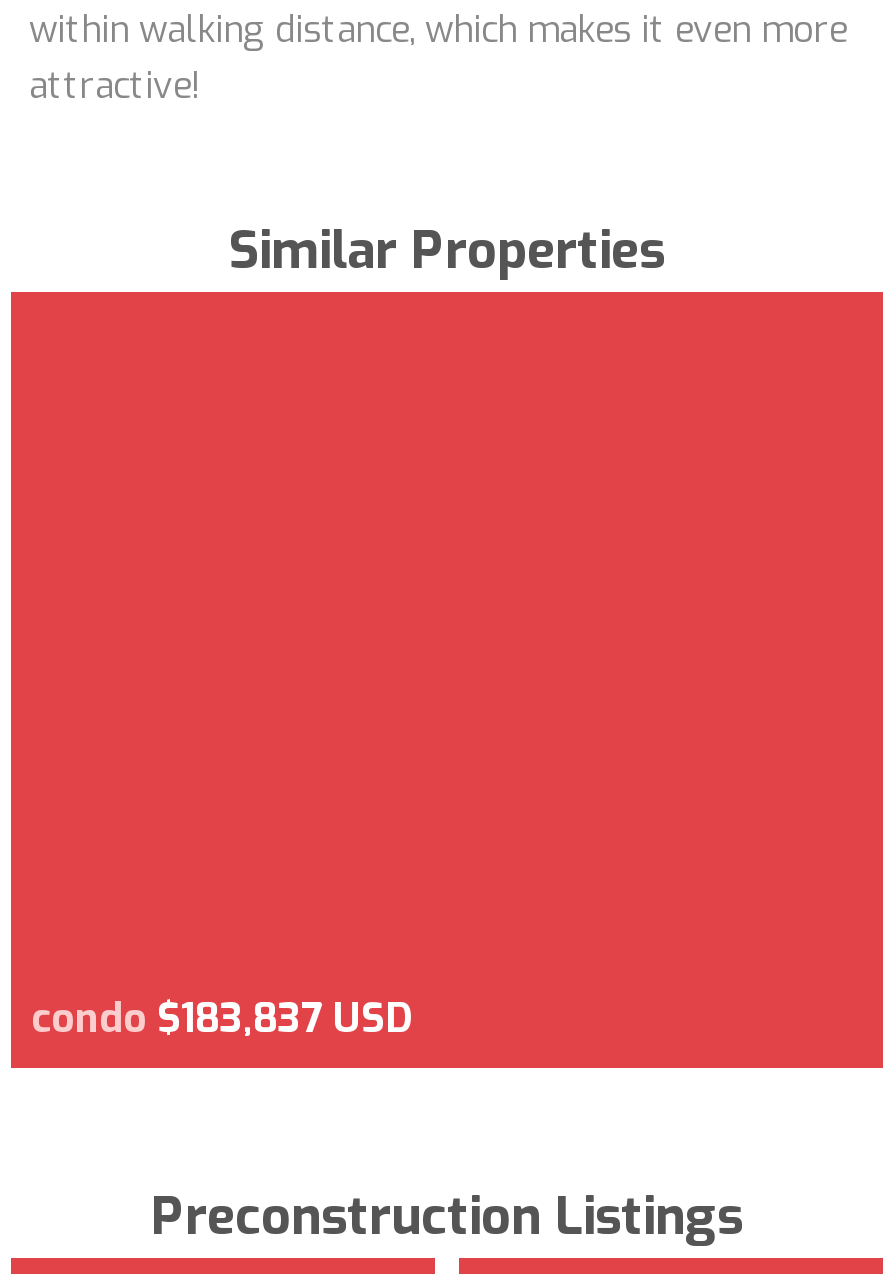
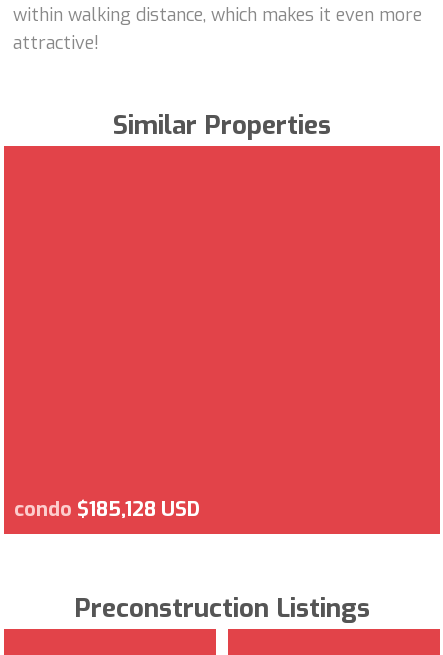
- condo $183,837 USD
+ condo $185,128 USD
